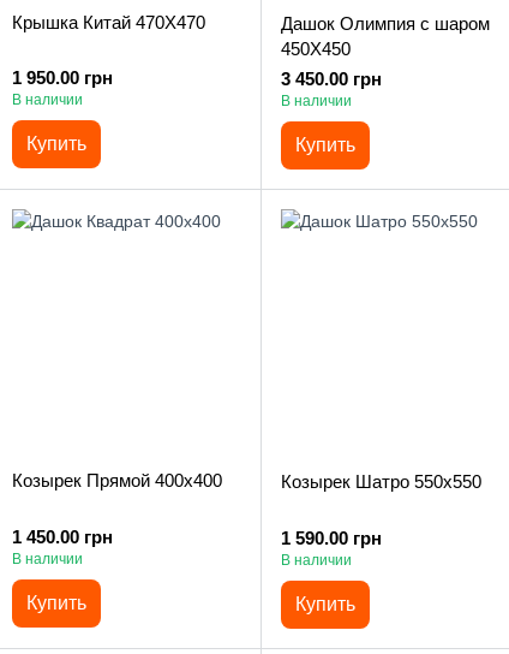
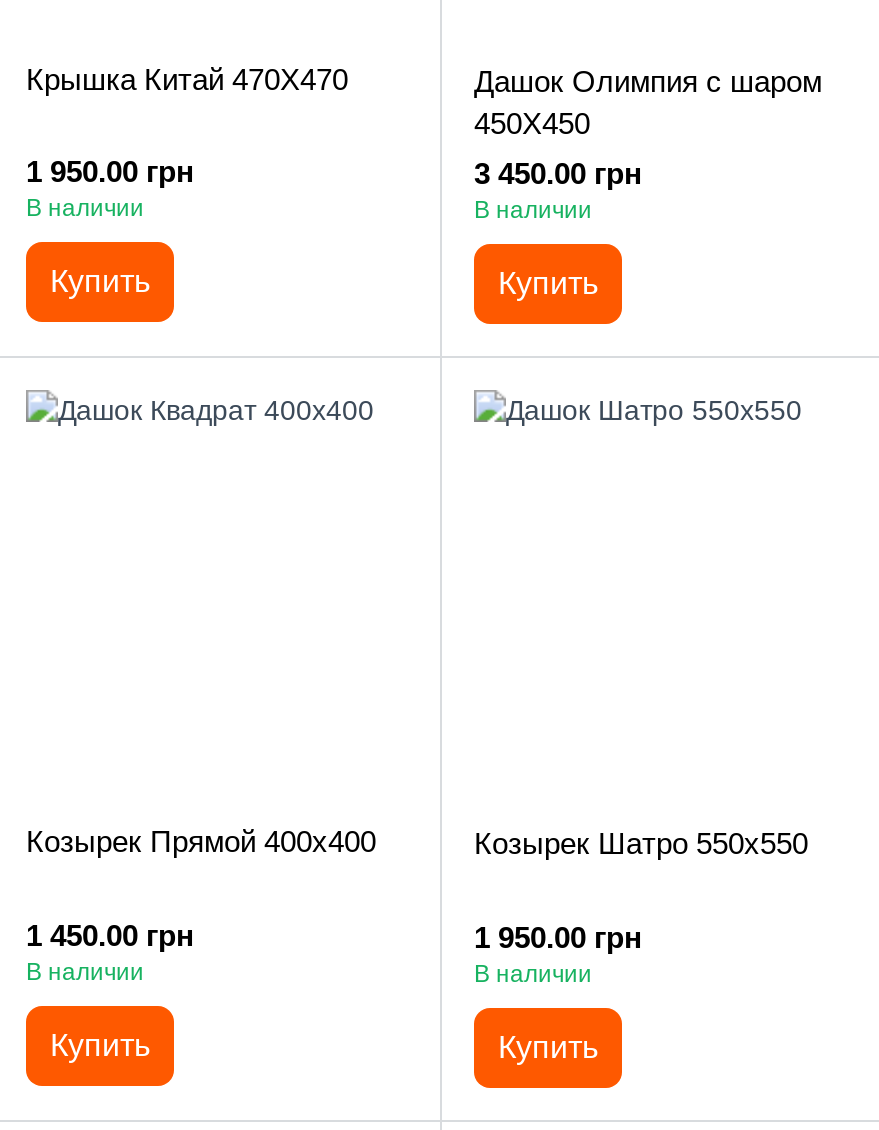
- 1 590.00 грн
+ 1 950.00 грн
